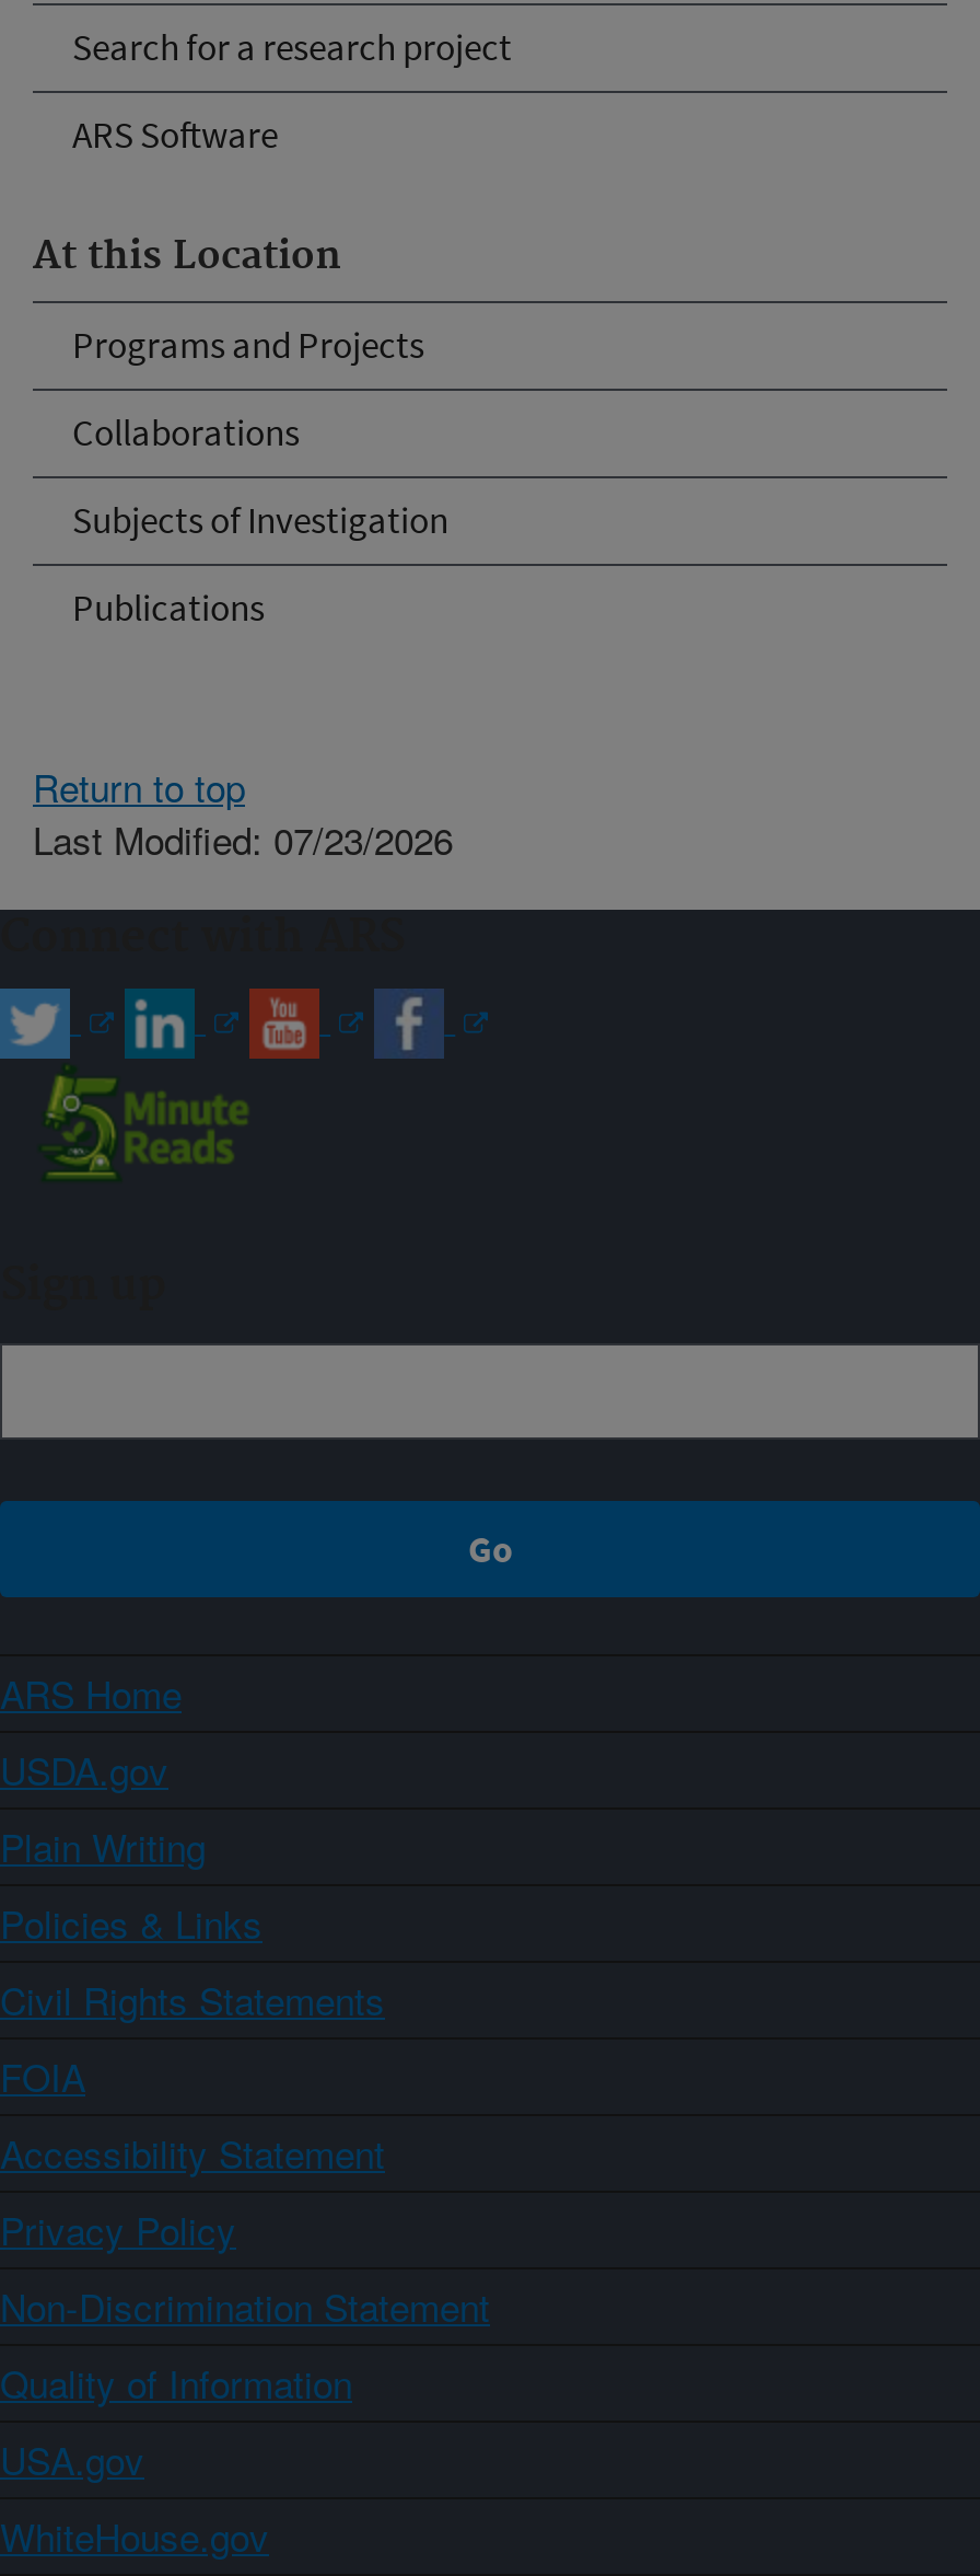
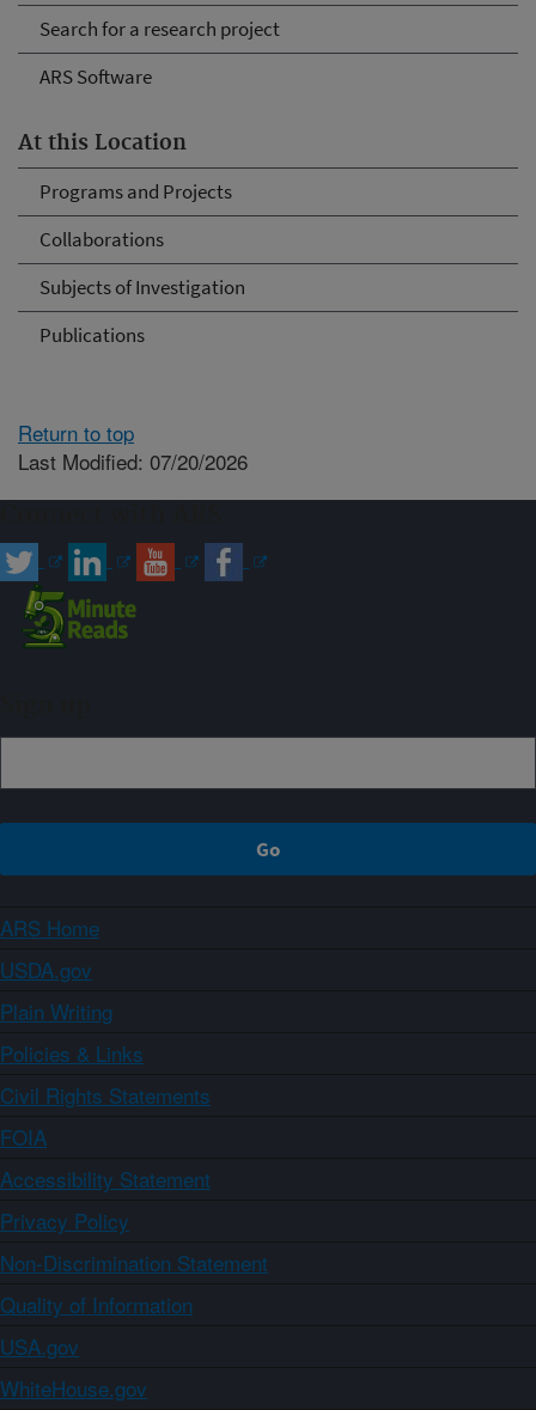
- Last Modified: 07/23/2026
+ Last Modified: 07/20/2026
